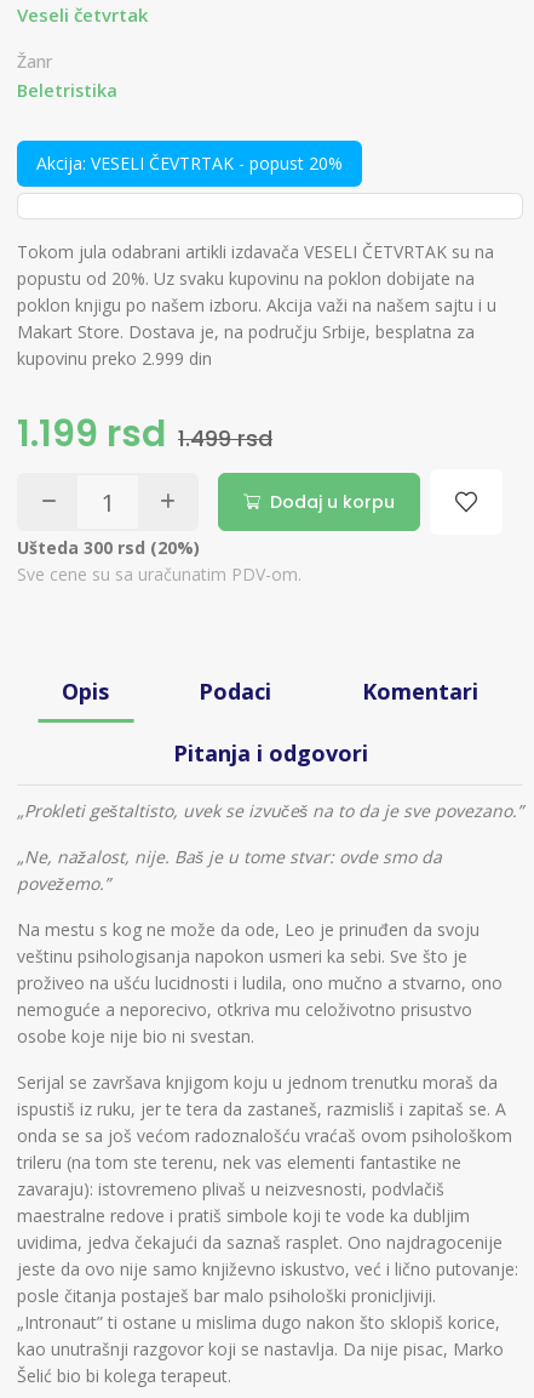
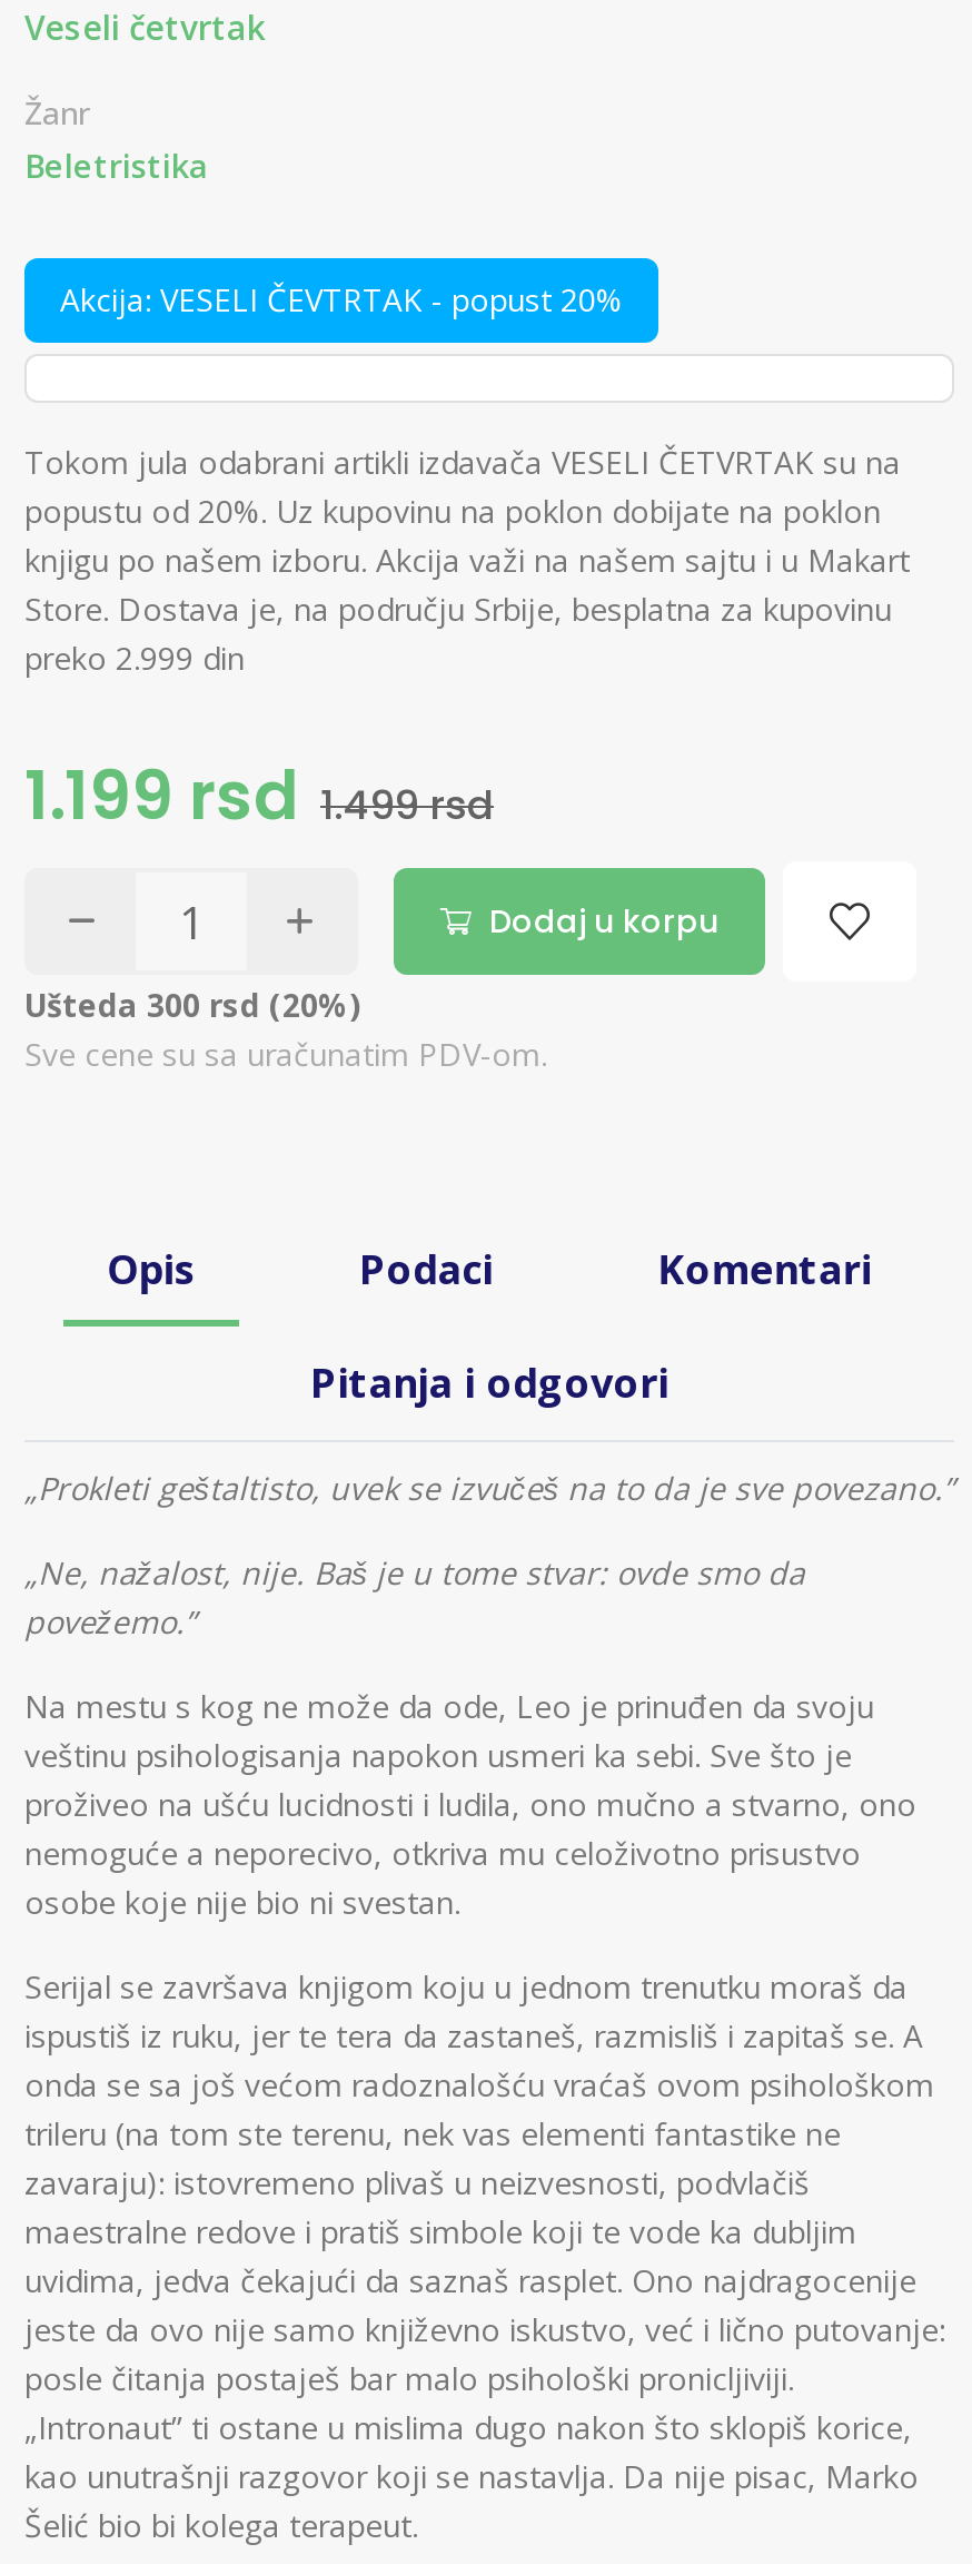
- popustu od 20%. Uz svaku kupovinu na poklon dobijate na
- poklon knjigu po našem izboru. Akcija važi na našem sajtu i u
- Makart Store. Dostava je, na području Srbije, besplatna za
- kupovinu preko 2.999 din
+ popustu od 20%. Uz kupovinu na poklon dobijate na poklon
+ knjigu po našem izboru. Akcija važi na našem sajtu i u Makart
+ Store. Dostava je, na području Srbije, besplatna za kupovinu
+ preko 2.999 din
